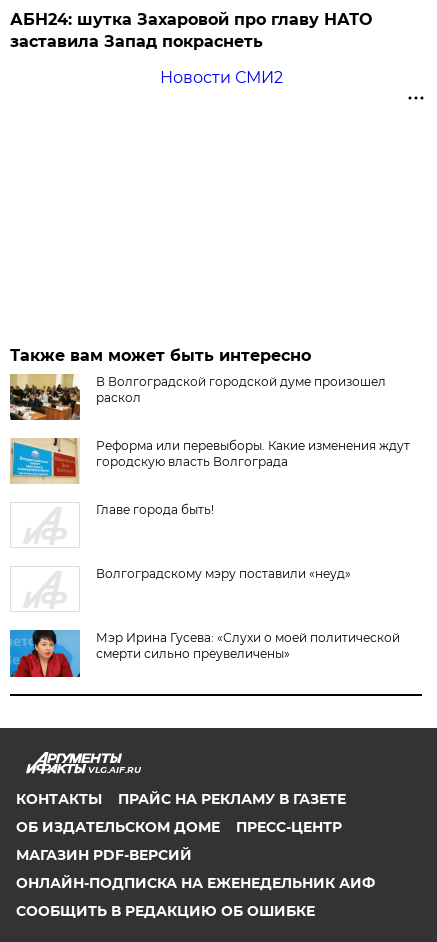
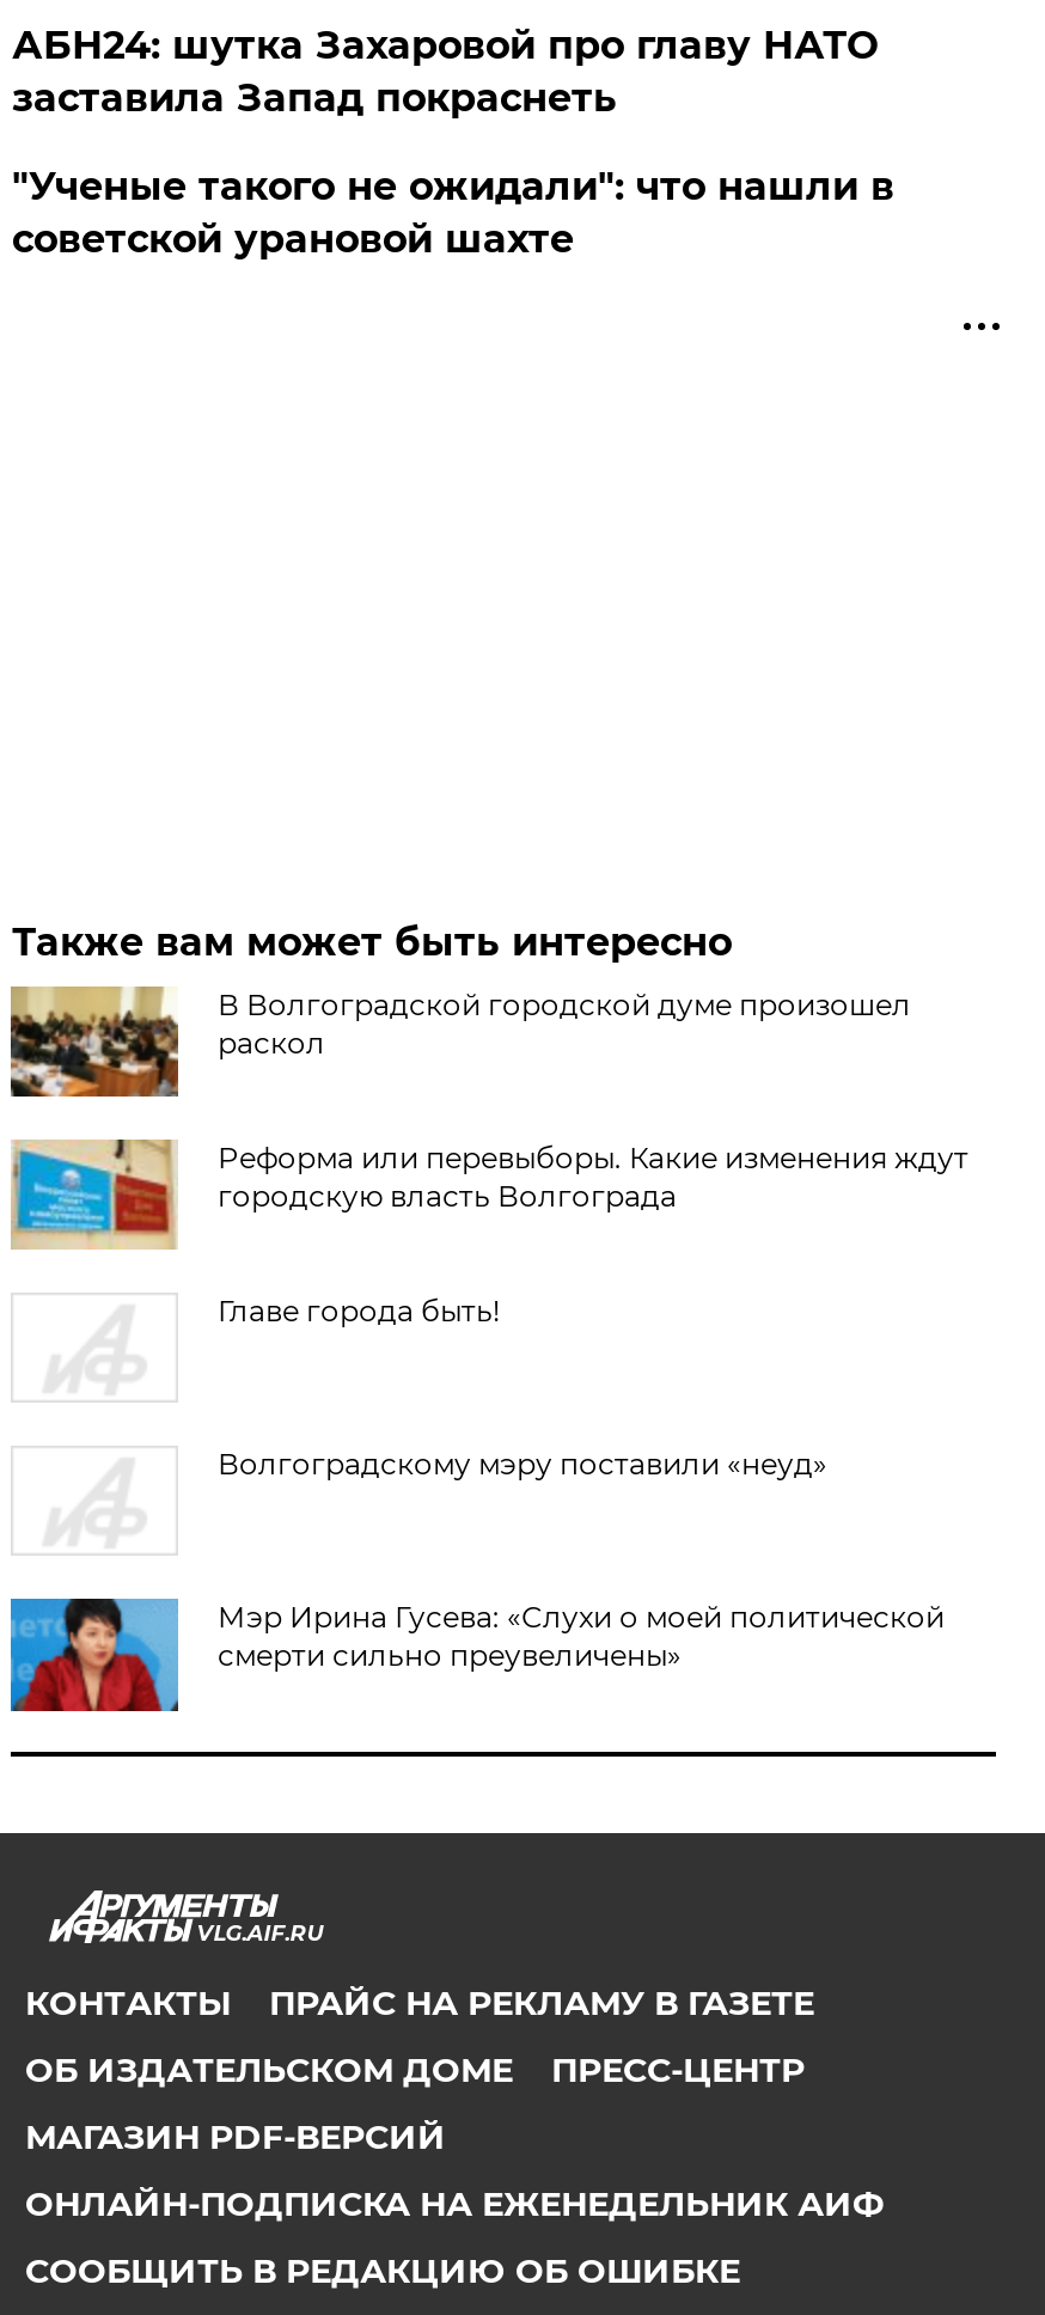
- Новости СМИ2
+ "Ученые такого не ожидали": что нашли в
+ советской урановой шахте
